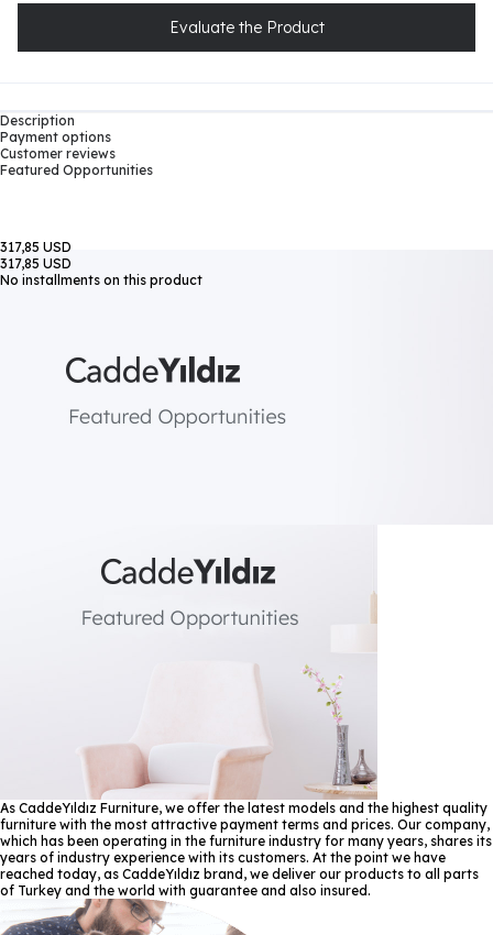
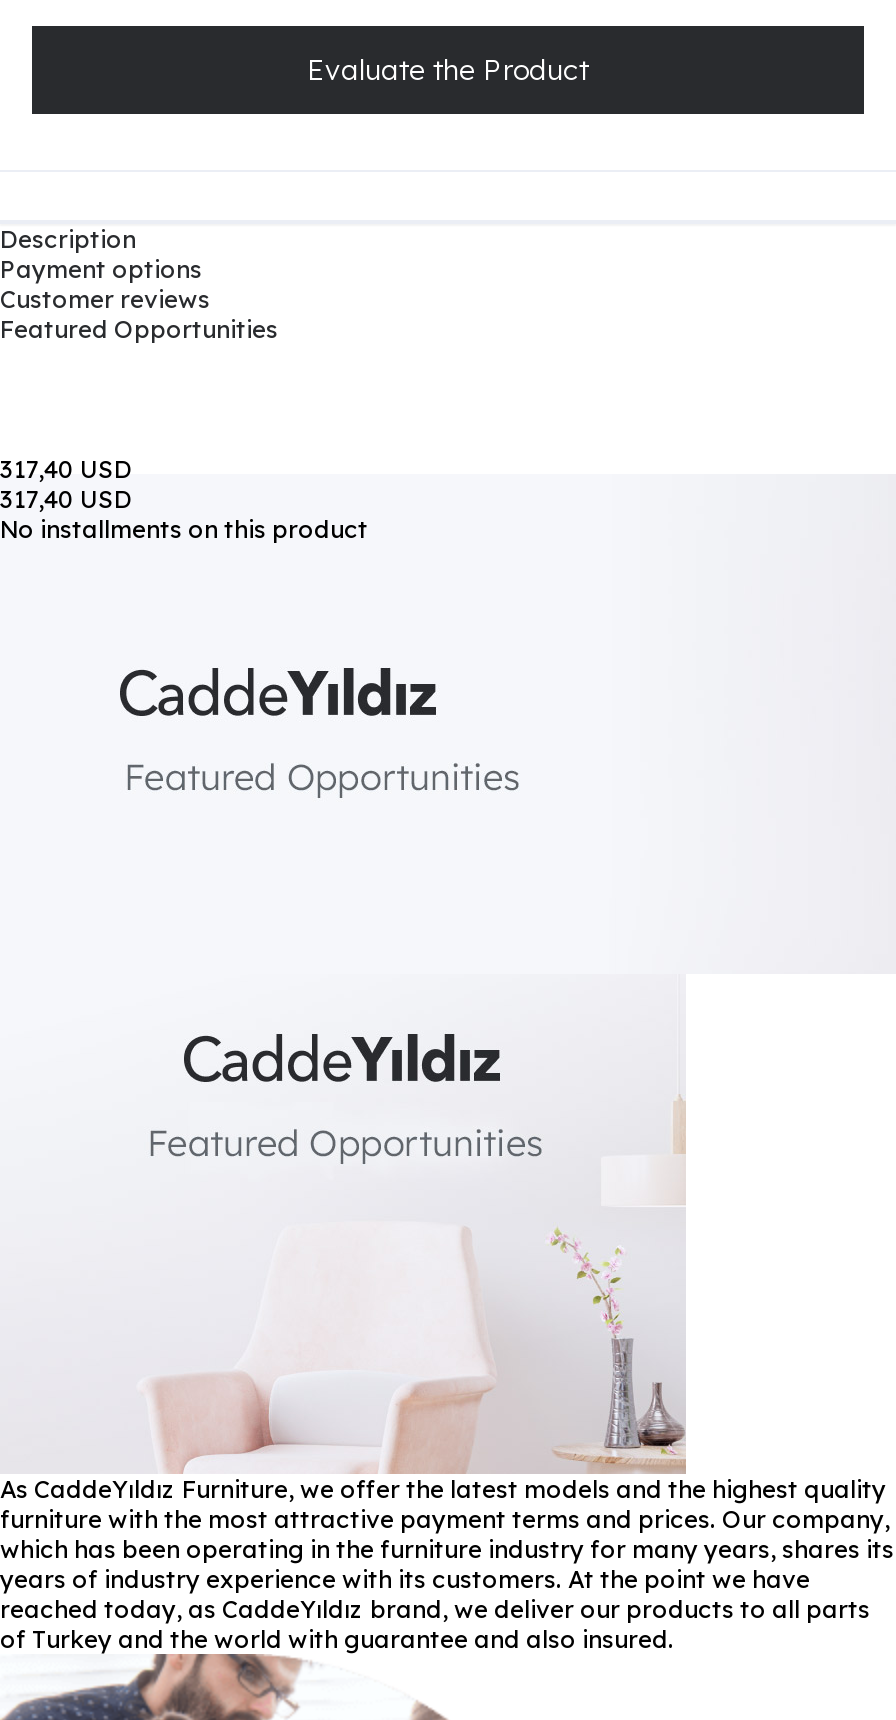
- 317,85 USD
+ 317,40 USD

- 317,85 USD
+ 317,40 USD
